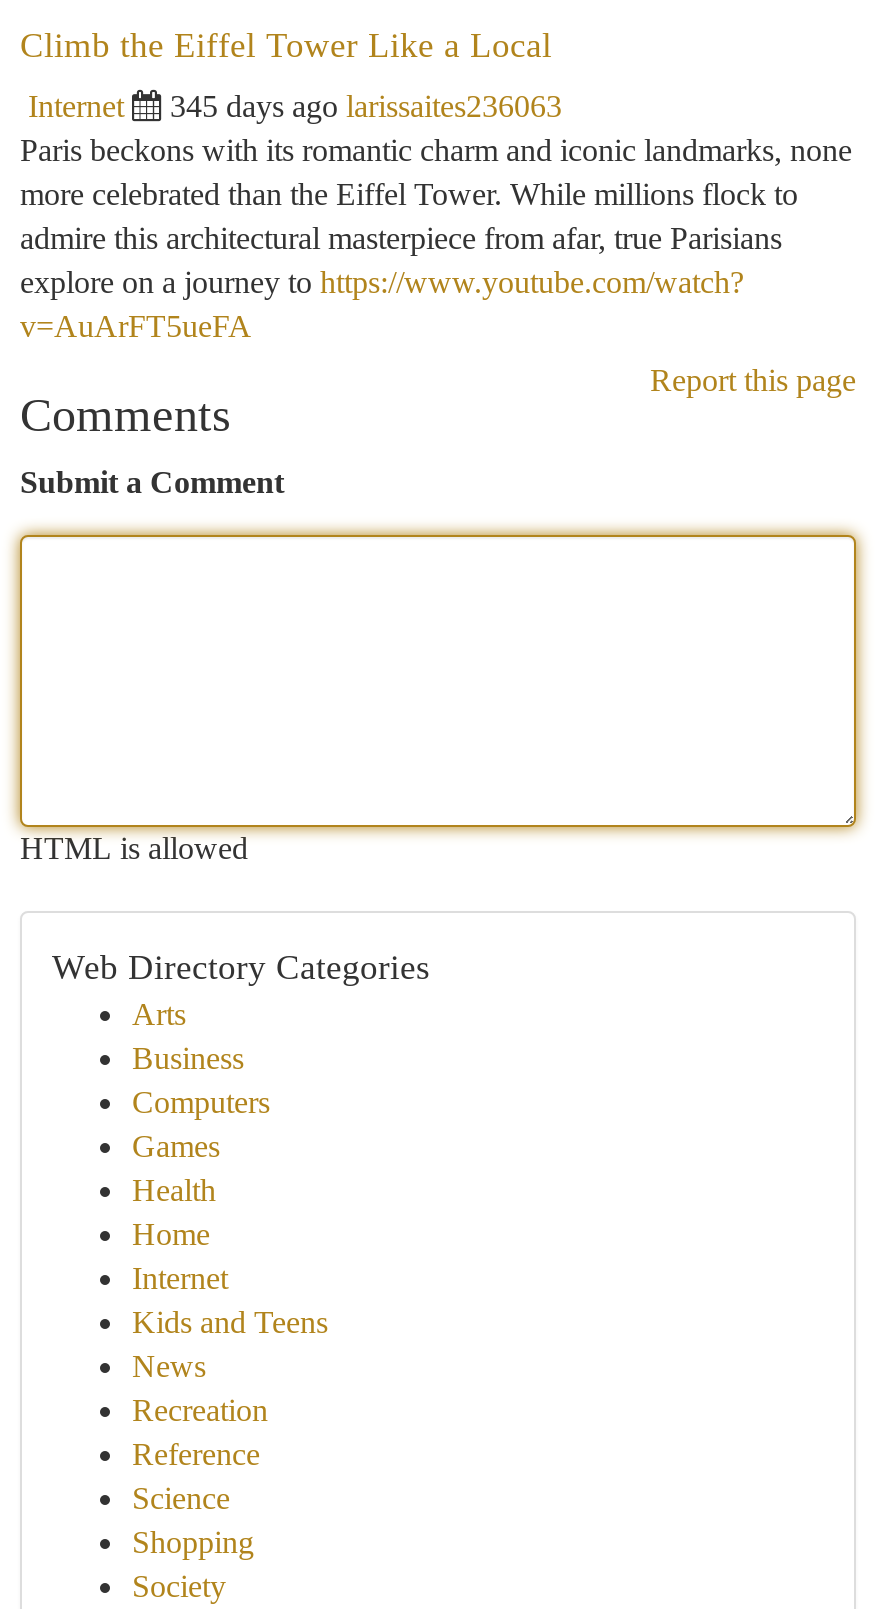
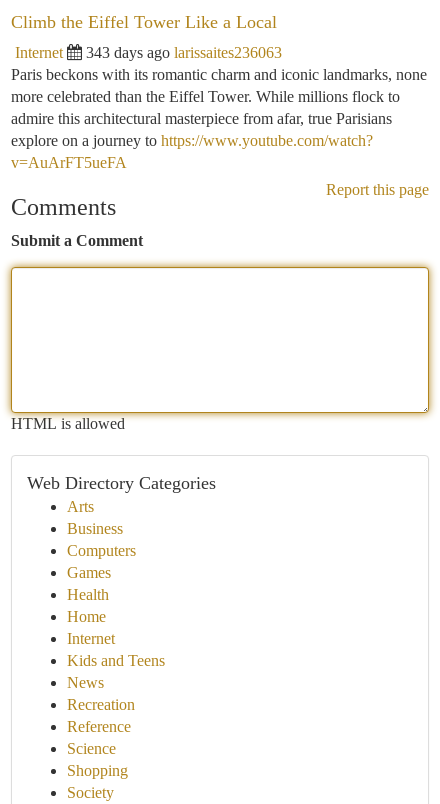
- 345 days ago larissaites236063
+ 343 days ago larissaites236063
